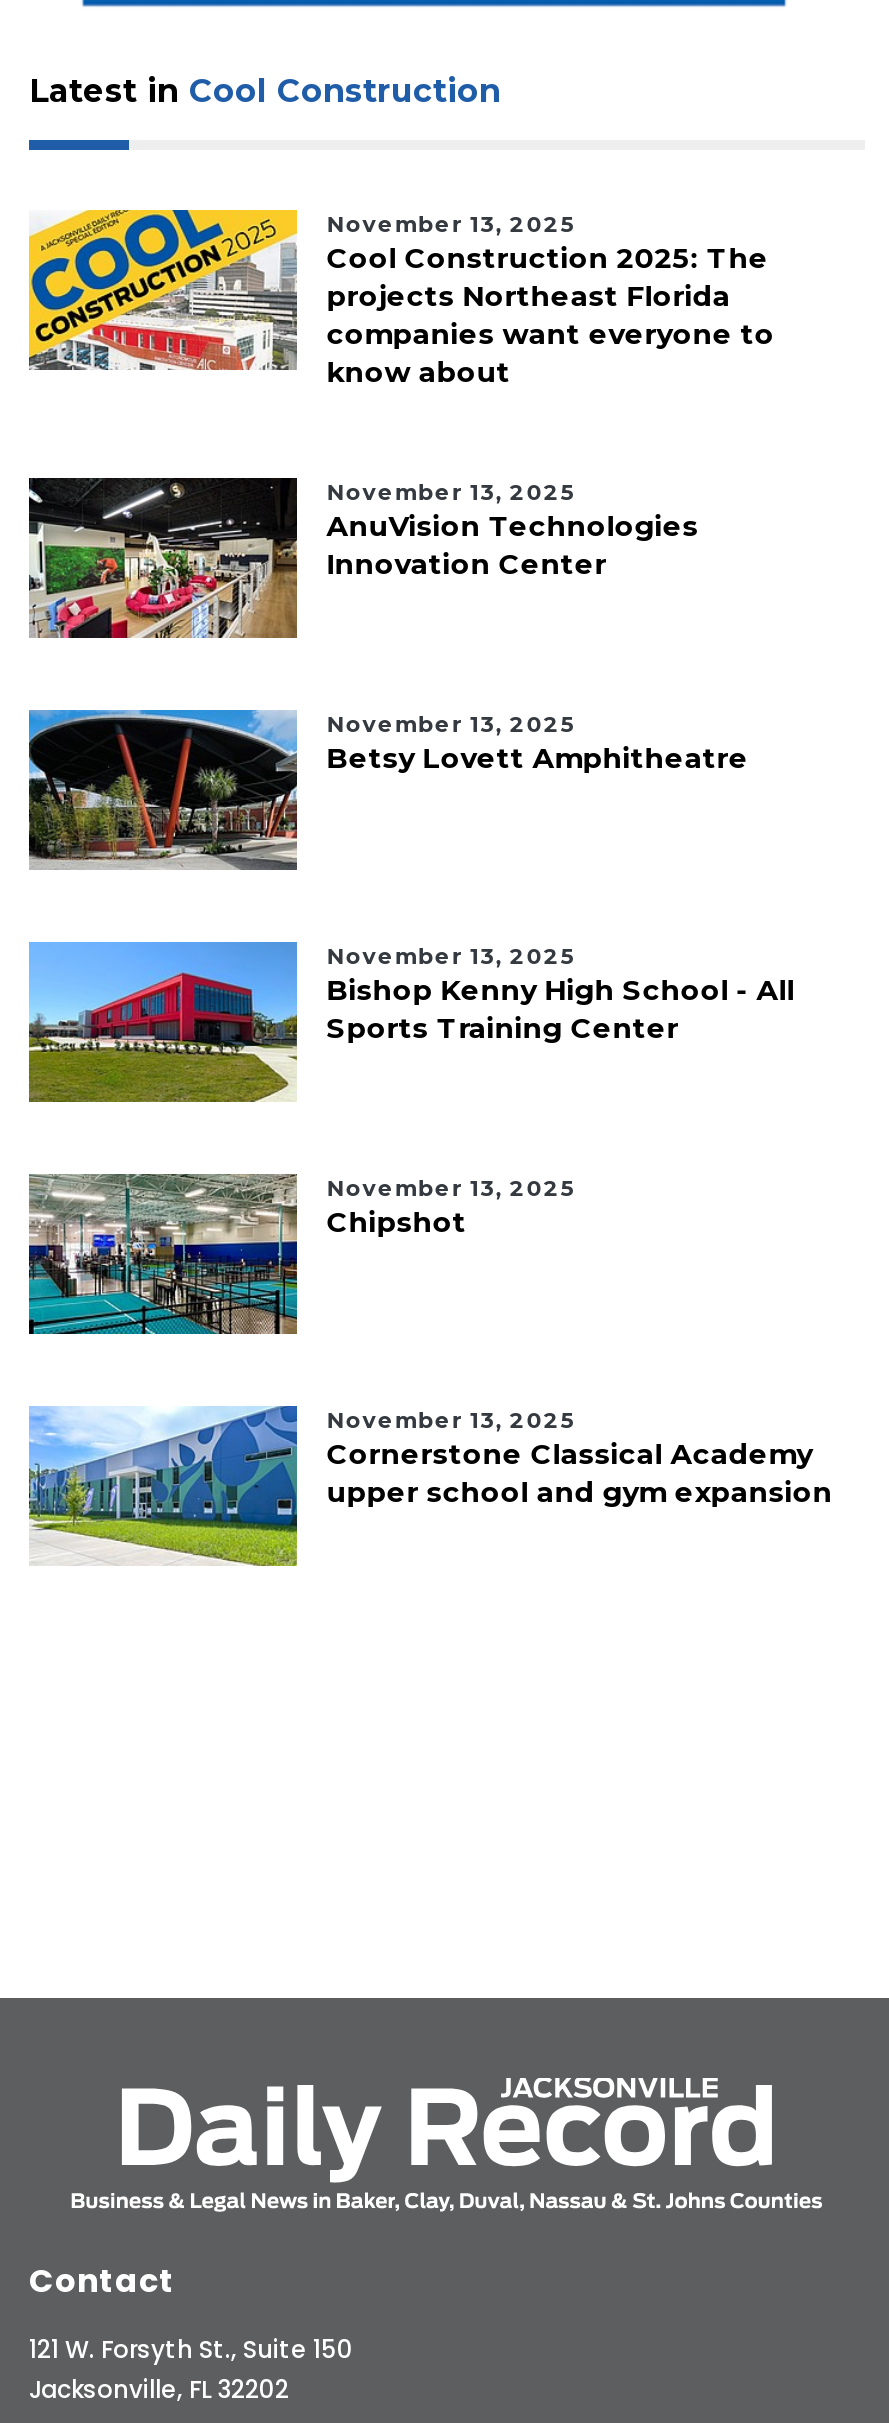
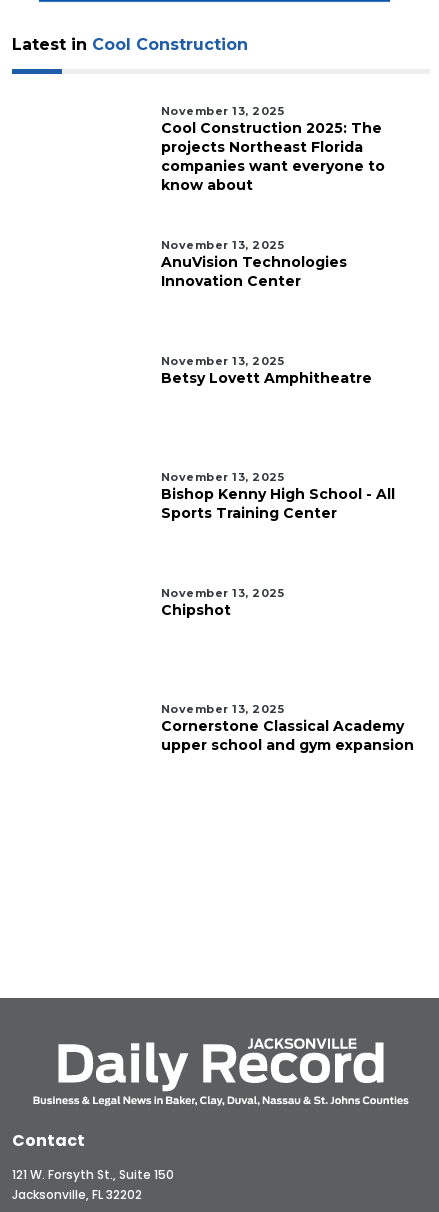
- [image]

- [image]

- [image]

- [image]

- [image]

- [image]
